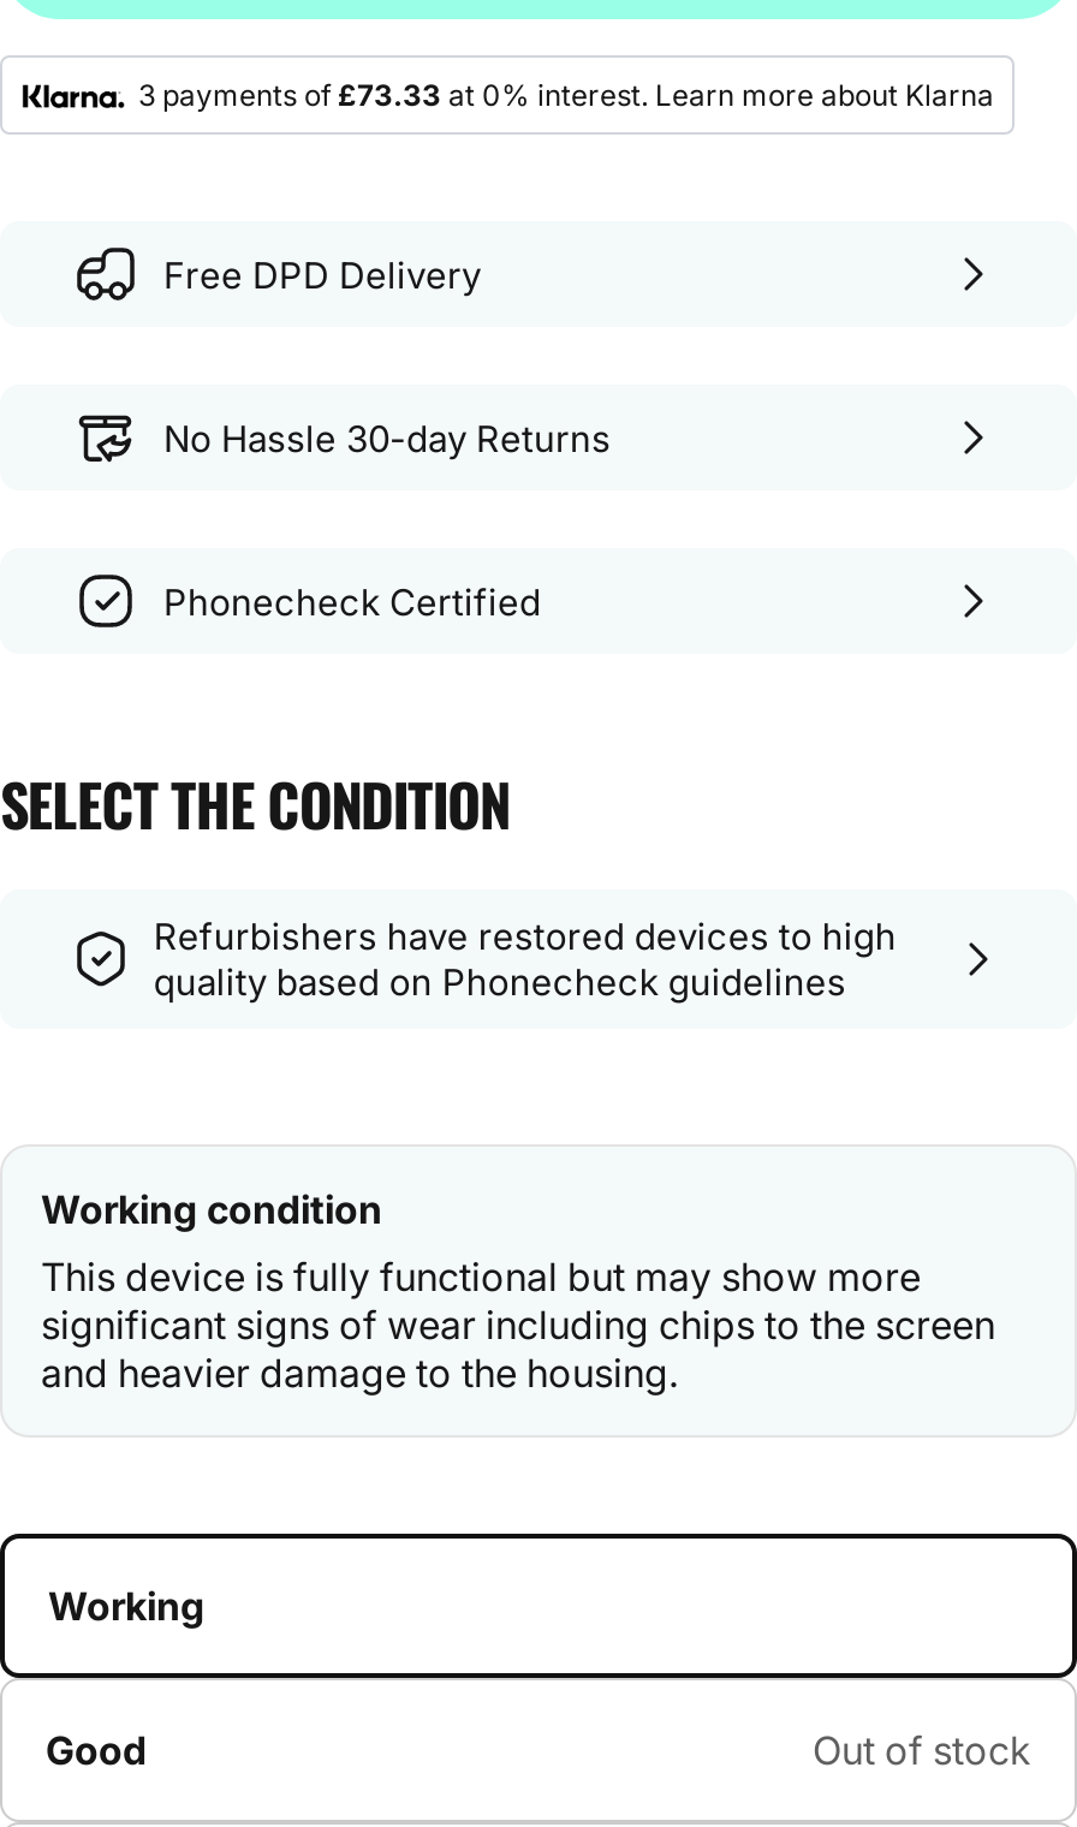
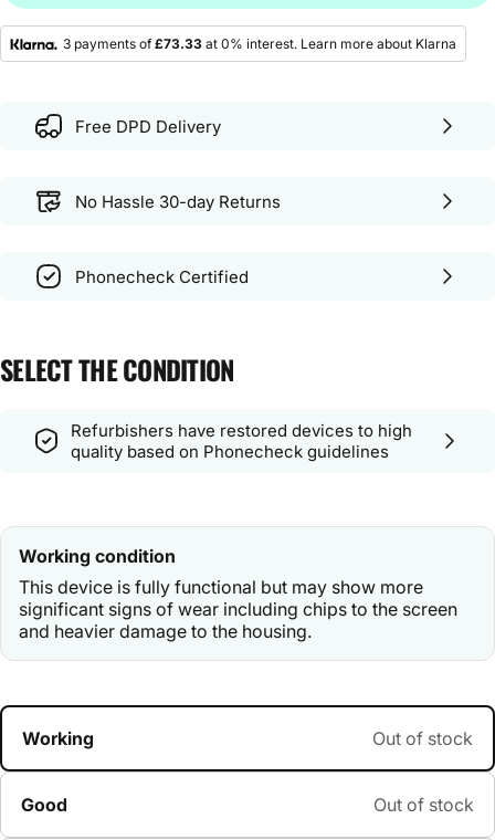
+ Out of stock
